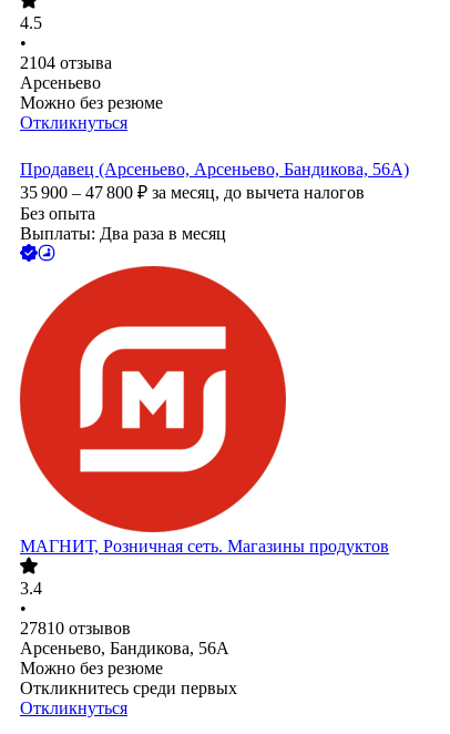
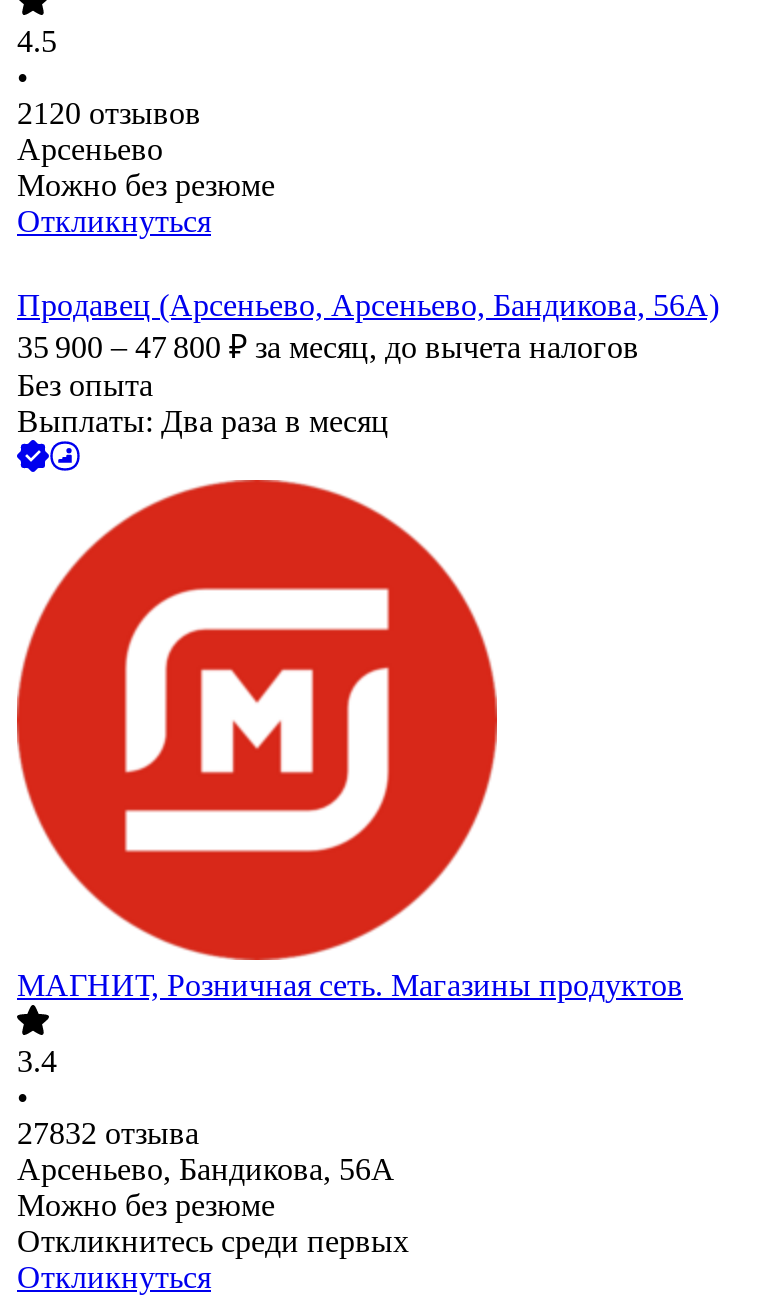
- 2104 отзыва
+ 2120 отзывов

- 27810 отзывов
+ 27832 отзыва
